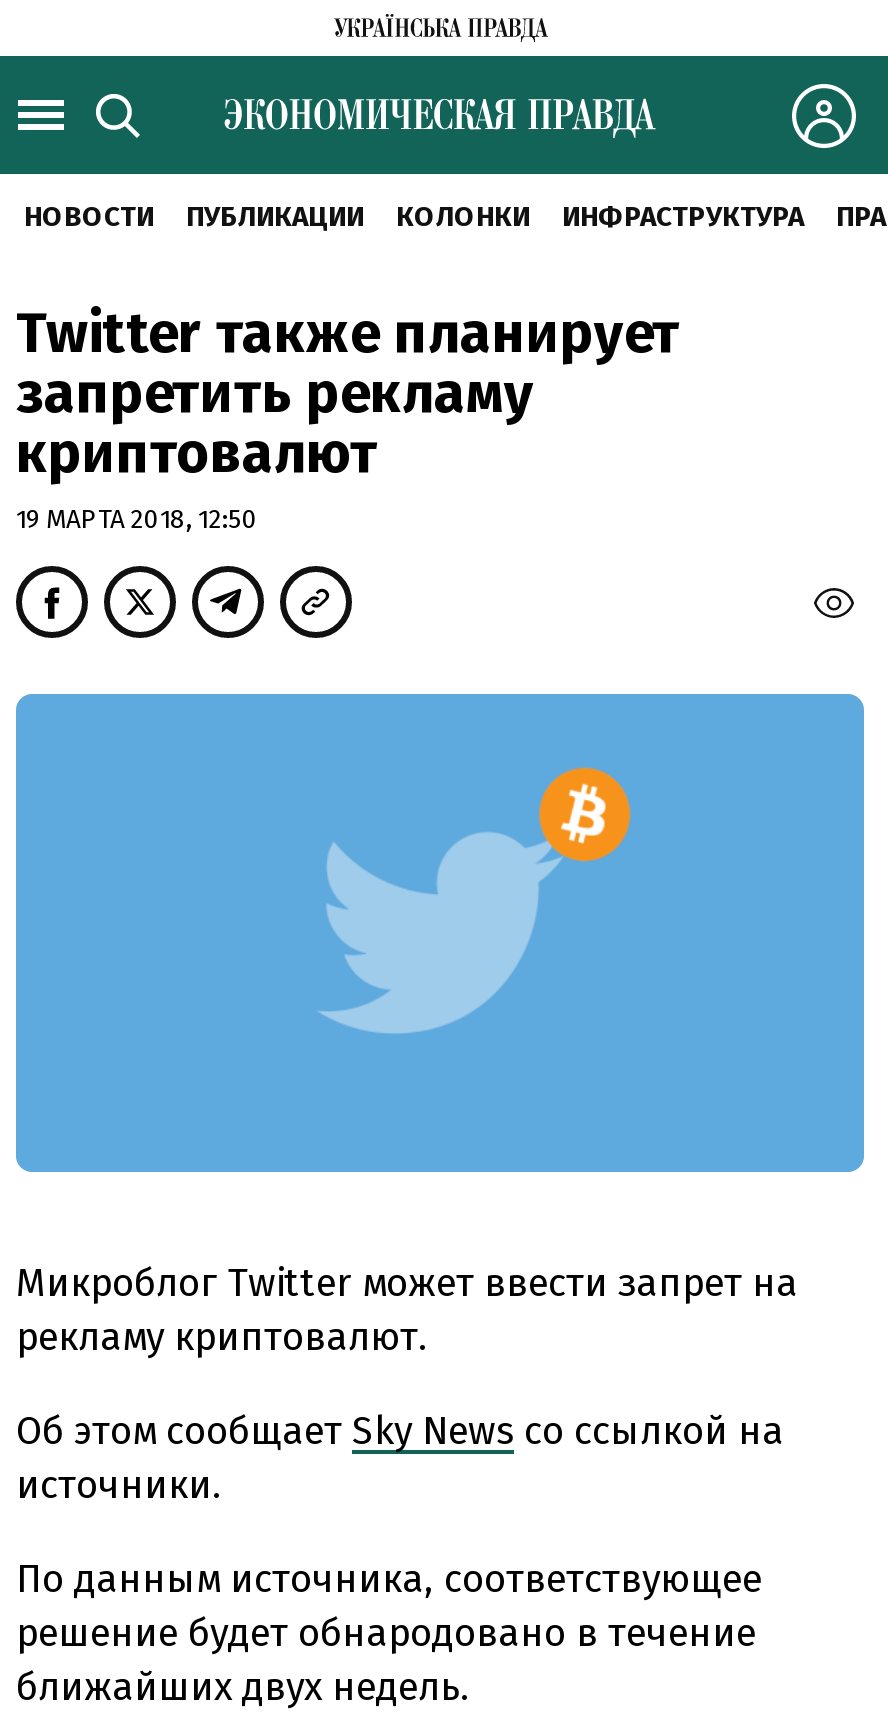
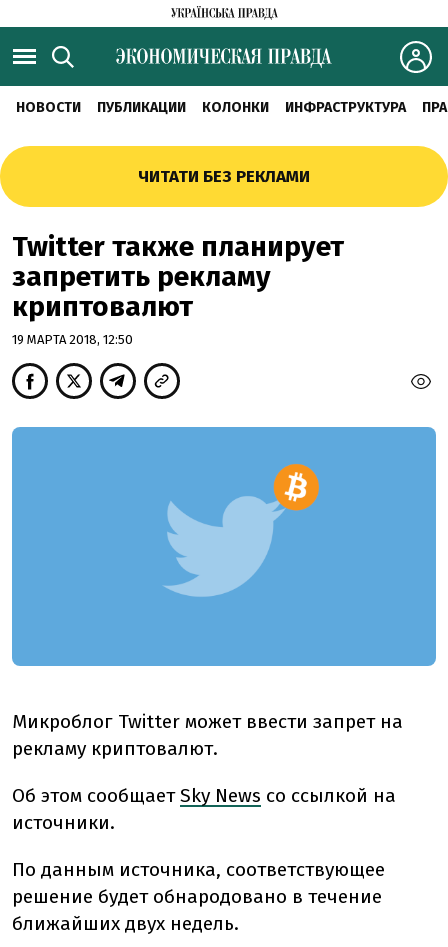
+ ЧИТАТИ БЕЗ РЕКЛАМИ
